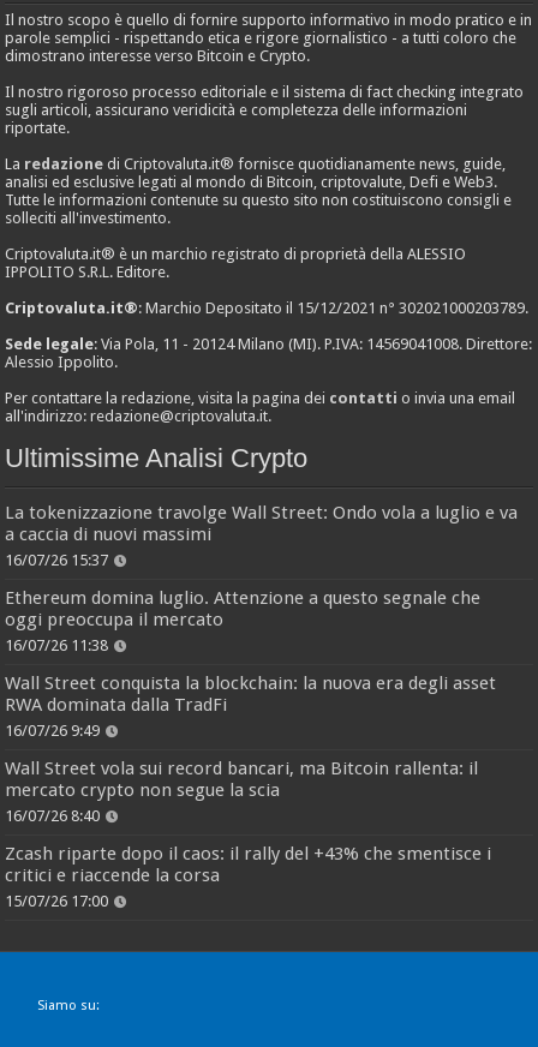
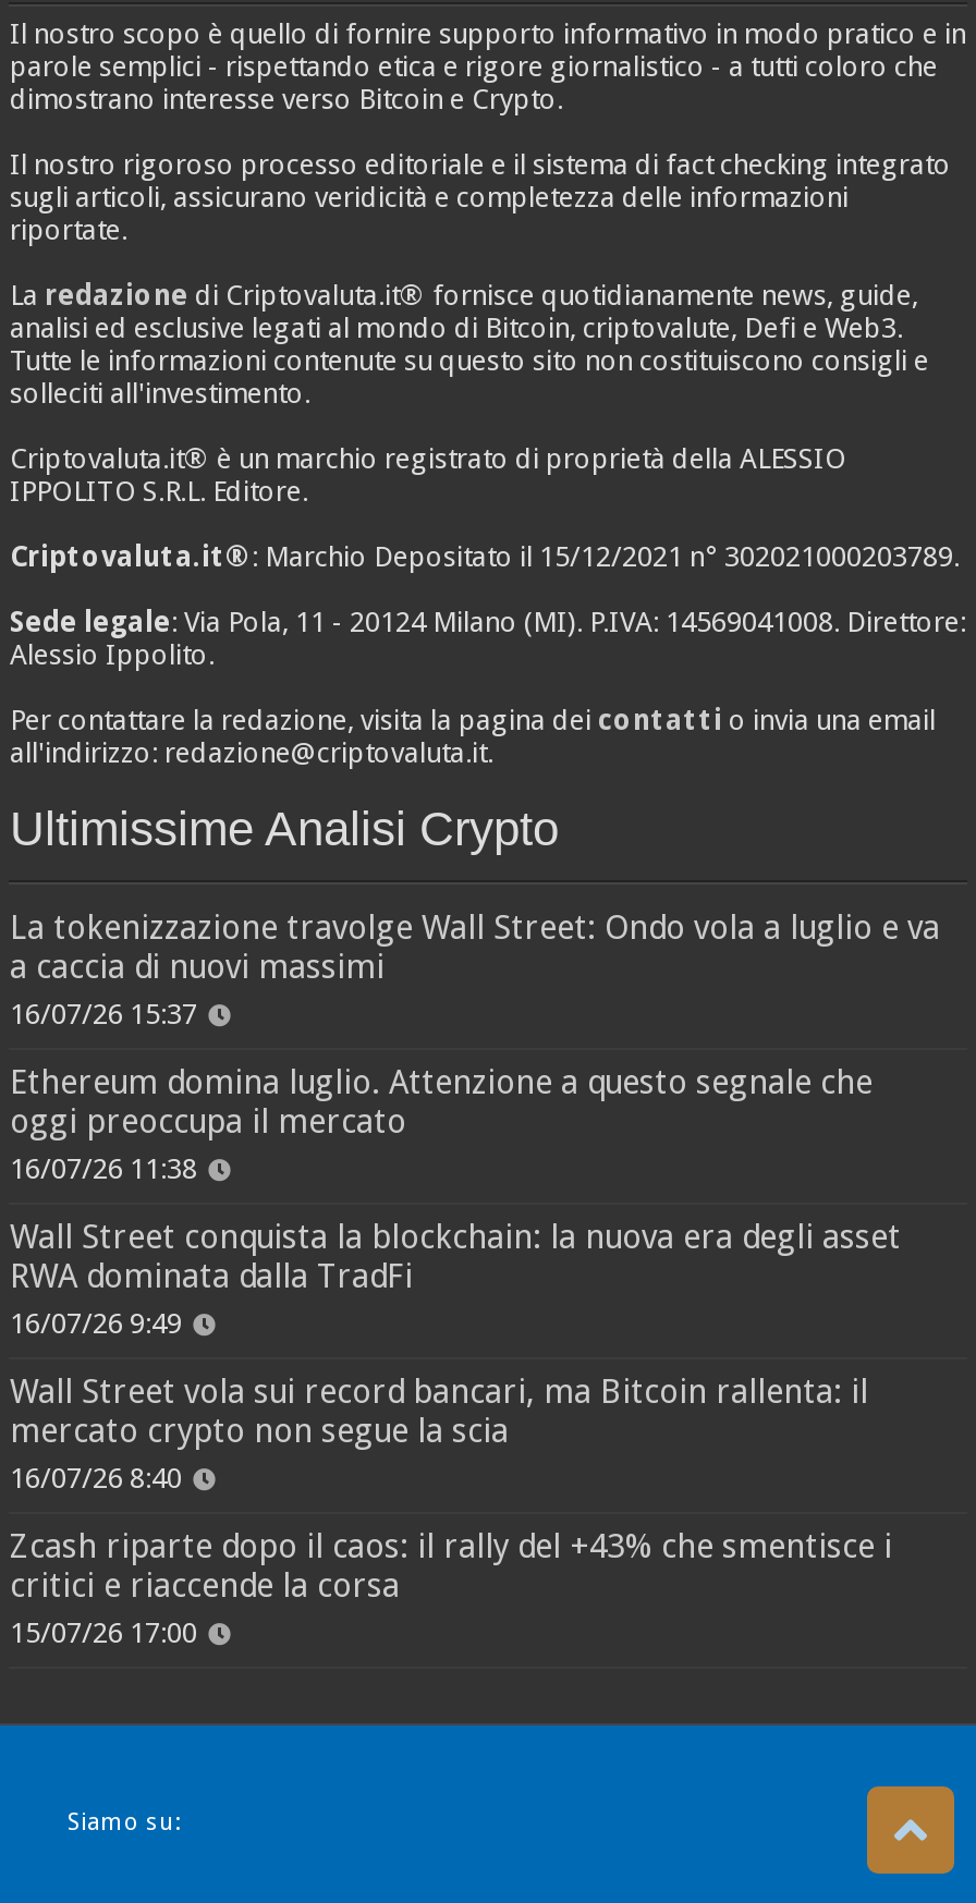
+ [image]
